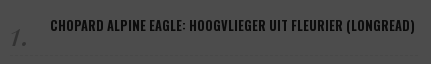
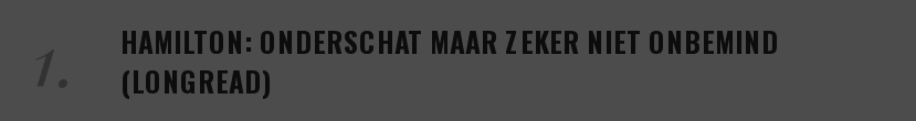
- CHOPARD ALPINE EAGLE: HOOGVLIEGER UIT FLEURIER (LONGREAD)
+ HAMILTON: ONDERSCHAT MAAR ZEKER NIET ONBEMIND
+ (LONGREAD)
